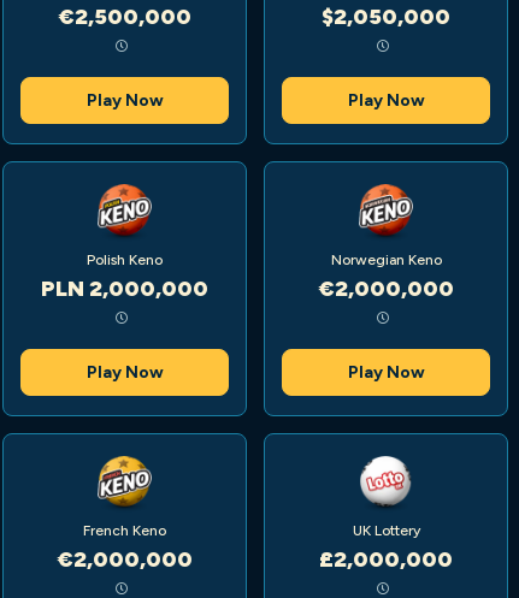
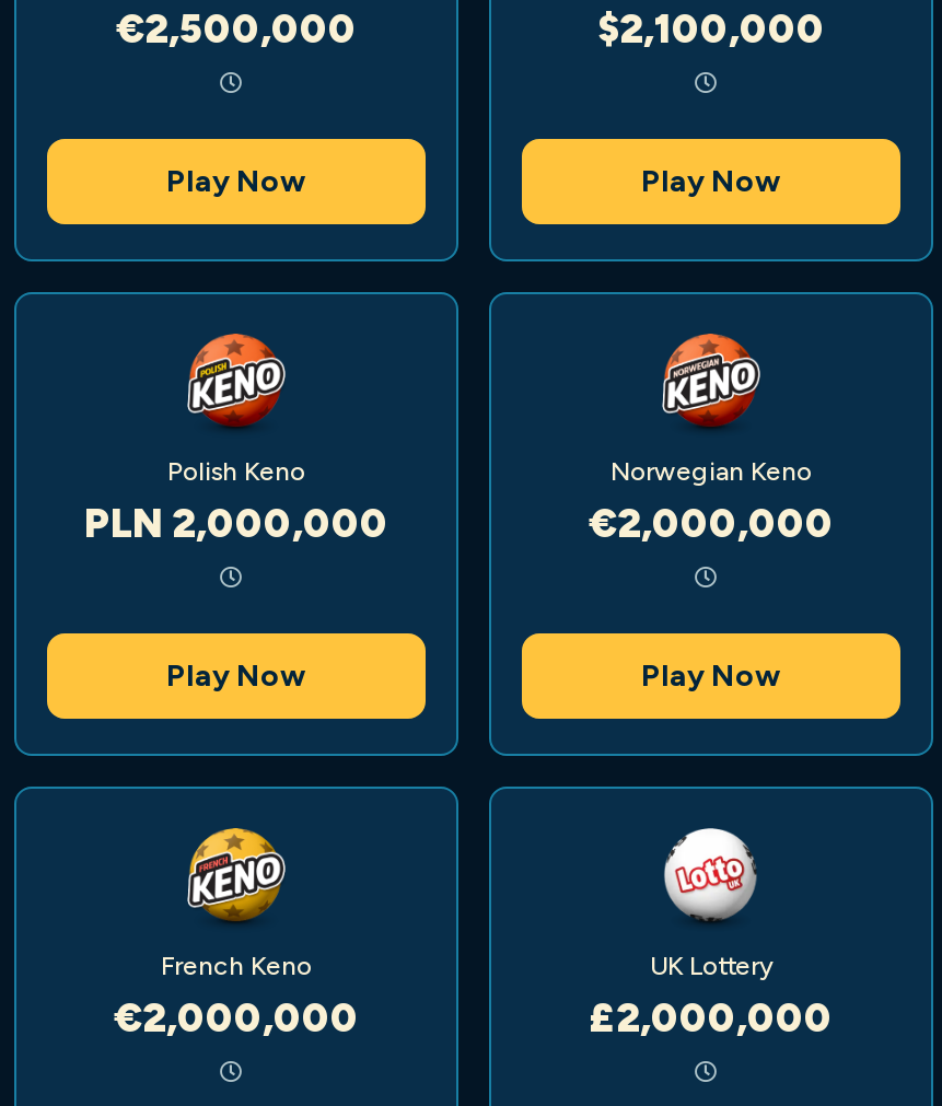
- $2,050,000
+ $2,100,000
